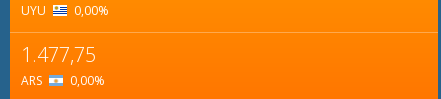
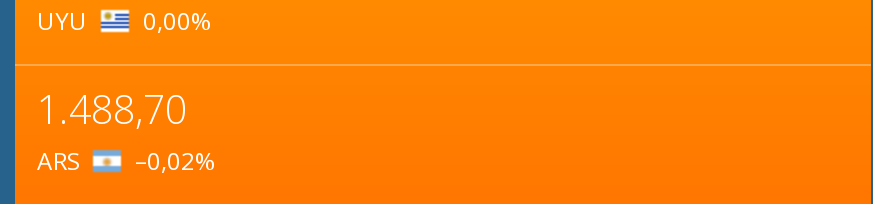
- 1.477,75
+ 1.488,70

- ARS 0,00%
+ ARS –0,02%
